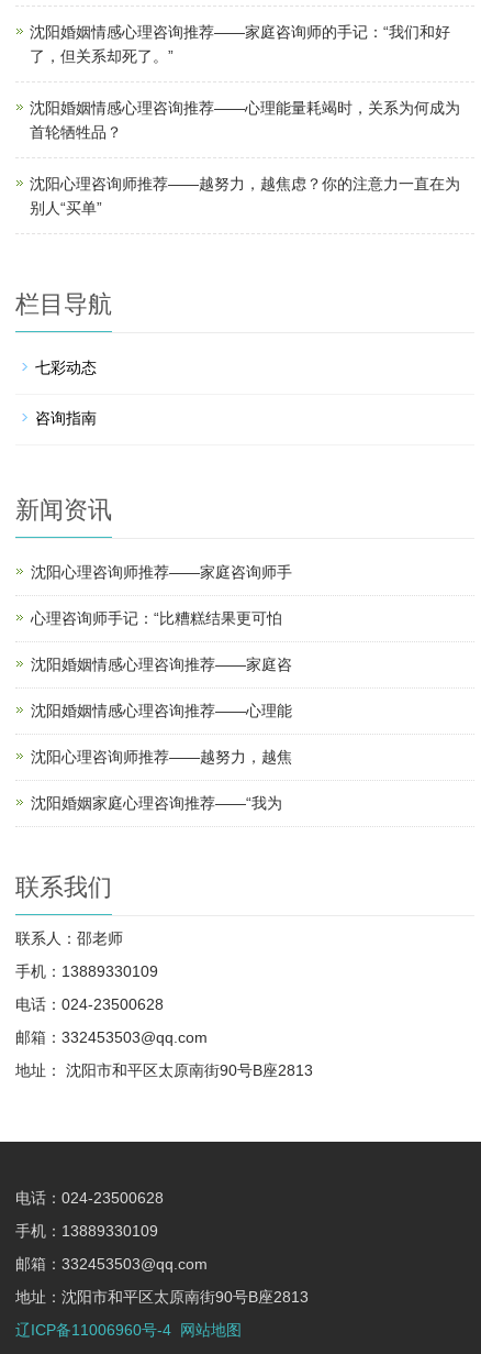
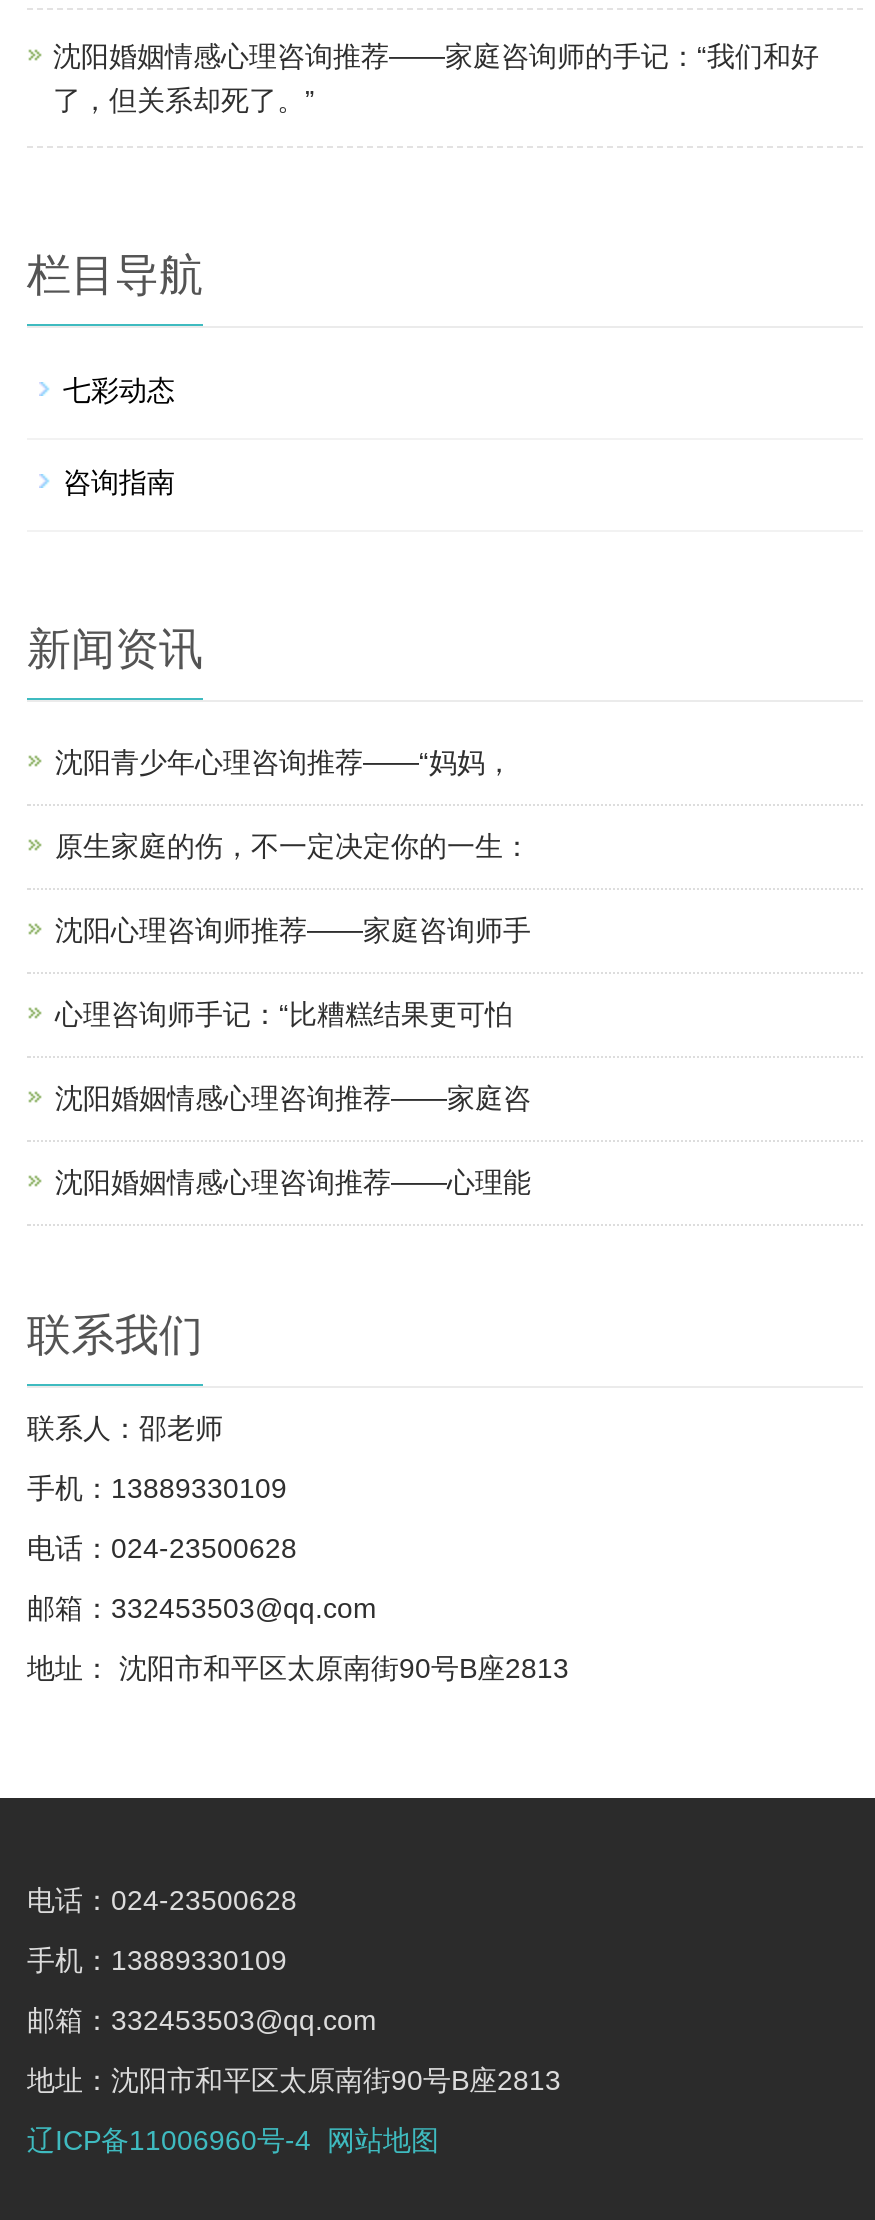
- 沈阳婚姻情感心理咨询推荐——心理能量耗竭时，关系为何成为
- 首轮牺牲品？
- 沈阳心理咨询师推荐——越努力，越焦虑？你的注意力一直在为
- 别人“买单”

+ 沈阳青少年心理咨询推荐——“妈妈，
+ 原生家庭的伤，不一定决定你的一生：

- 沈阳心理咨询师推荐——越努力，越焦
- 沈阳婚姻家庭心理咨询推荐——“我为
